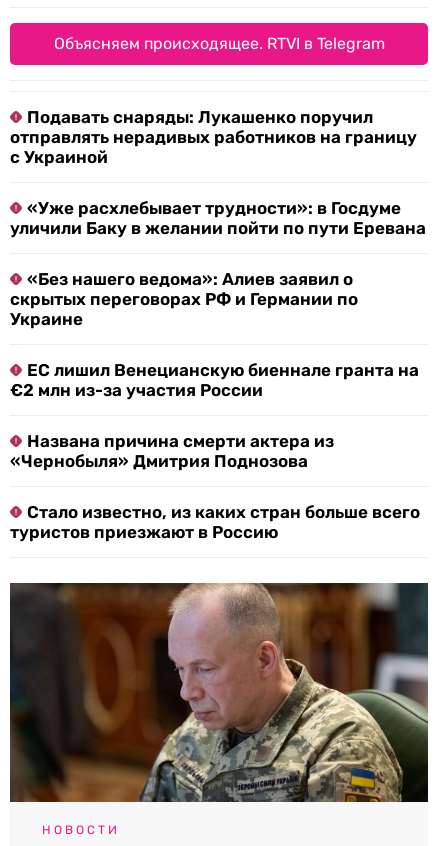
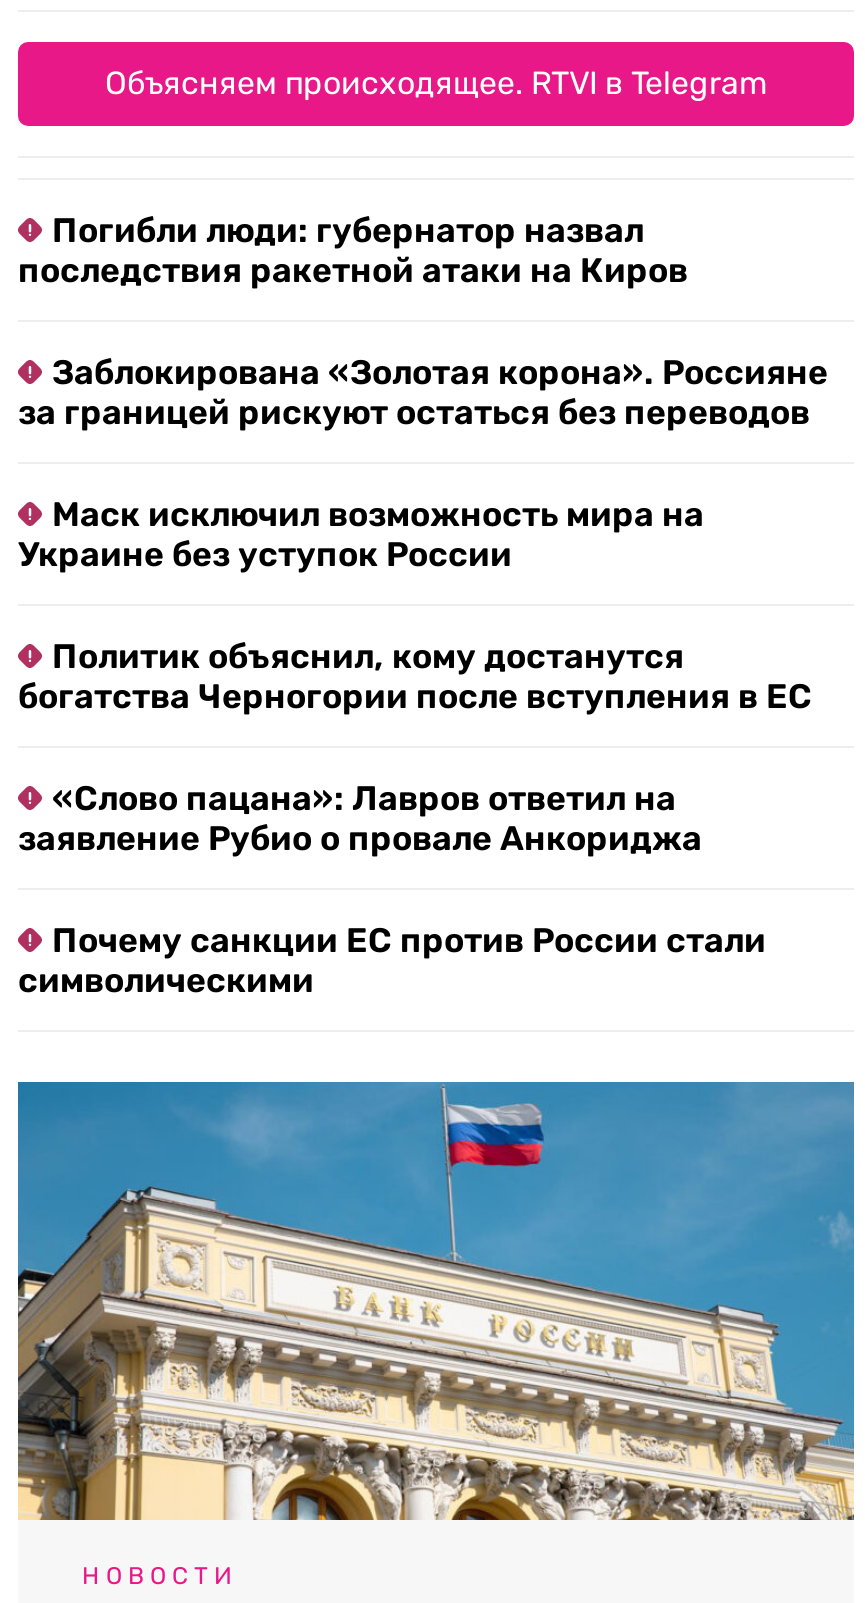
- Подавать снаряды: Лукашенко поручил
- отправлять нерадивых работников на границу
- с Украиной
+ Погибли люди: губернатор назвал
+ последствия ракетной атаки на Киров

- «Уже расхлебывает трудности»: в Госдуме
- уличили Баку в желании пойти по пути Еревана
+ Заблокирована «Золотая корона». Россияне
+ за границей рискуют остаться без переводов

- «Без нашего ведома»: Алиев заявил о
- скрытых переговорах РФ и Германии по
- Украине
+ Маск исключил возможность мира на
+ Украине без уступок России

- ЕС лишил Венецианскую биеннале гранта на
- €2 млн из-за участия России
+ Политик объяснил, кому достанутся
+ богатства Черногории после вступления в ЕС

- Названа причина смерти актера из
- «Чернобыля» Дмитрия Поднозова
+ «Слово пацана»: Лавров ответил на
+ заявление Рубио о провале Анкориджа

- Стало известно, из каких стран больше всего
- туристов приезжают в Россию
+ Почему санкции ЕС против России стали
+ символическими

- [image]
+ [image]
